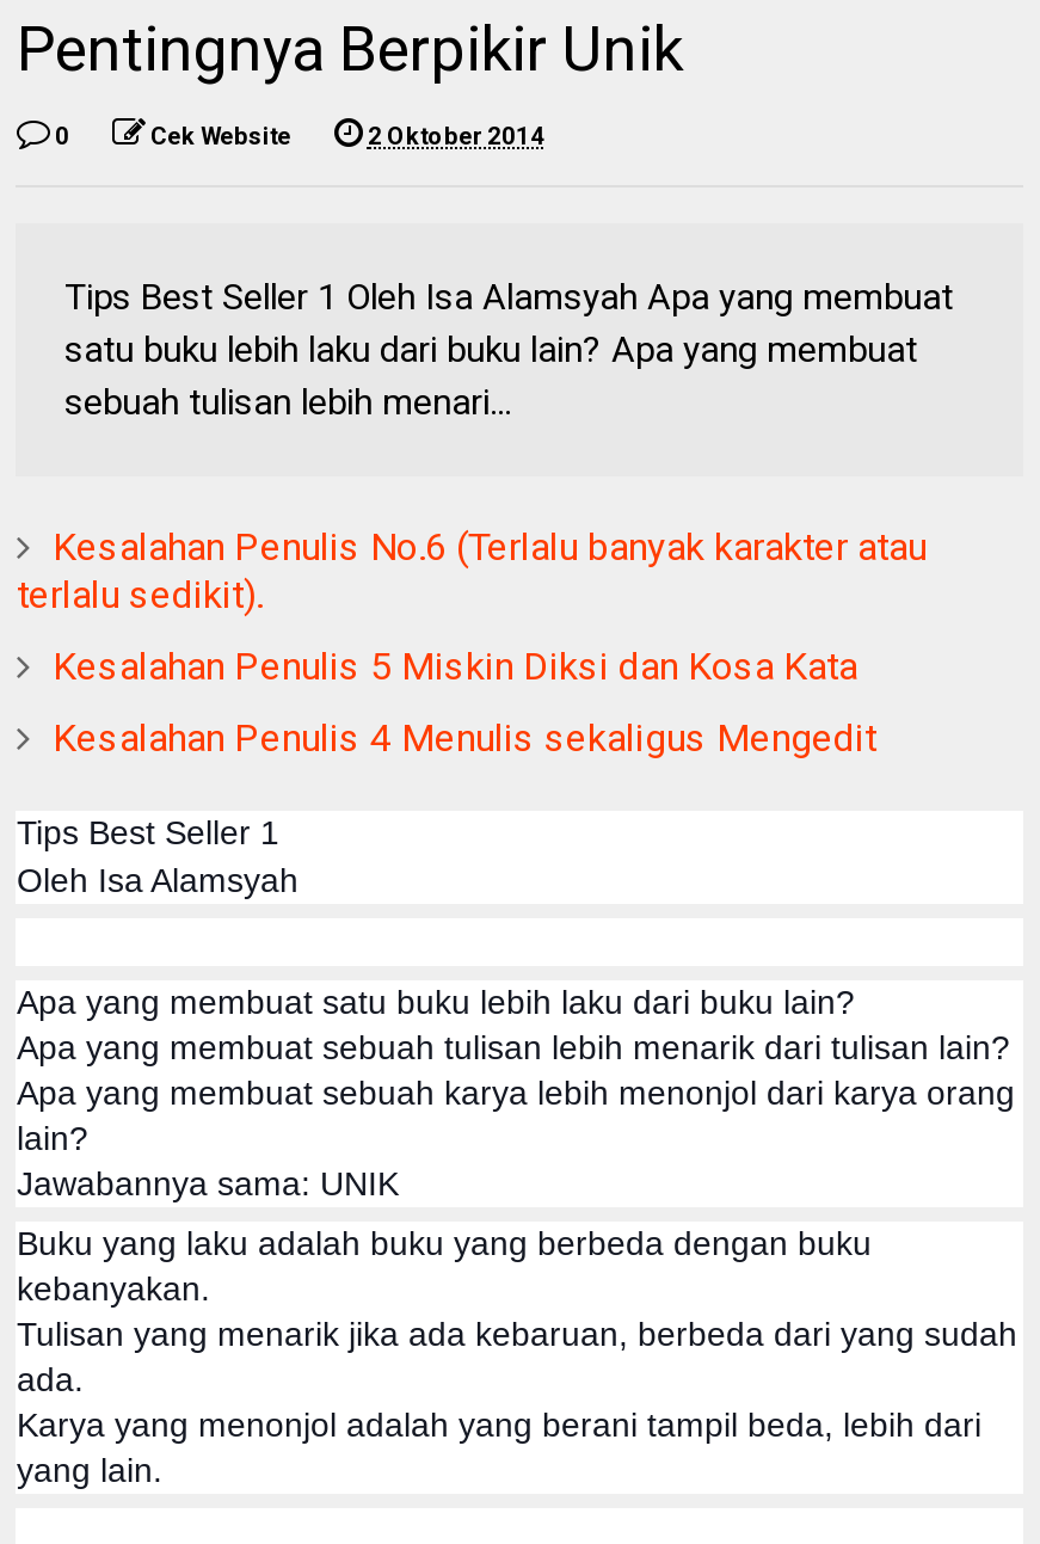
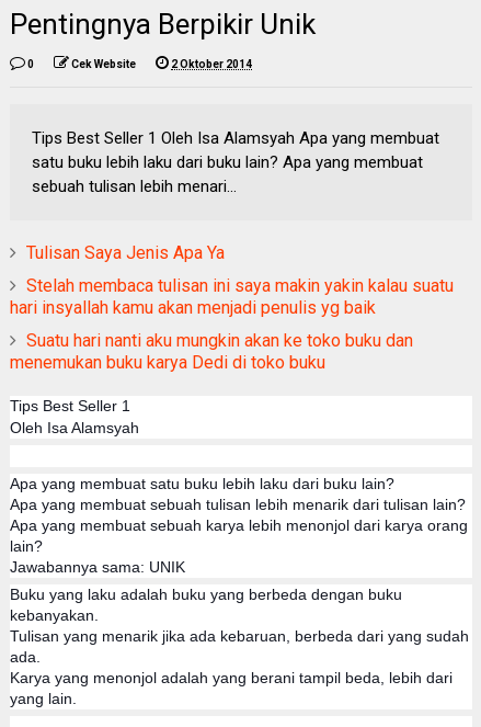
- Kesalahan Penulis No.6 (Terlalu banyak karakter atau
- terlalu sedikit).
+ Tulisan Saya Jenis Apa Ya

- Kesalahan Penulis 5 Miskin Diksi dan Kosa Kata
+ Stelah membaca tulisan ini saya makin yakin kalau suatu
+ hari insyallah kamu akan menjadi penulis yg baik

- Kesalahan Penulis 4 Menulis sekaligus Mengedit
+ Suatu hari nanti aku mungkin akan ke toko buku dan
+ menemukan buku karya Dedi di toko buku
